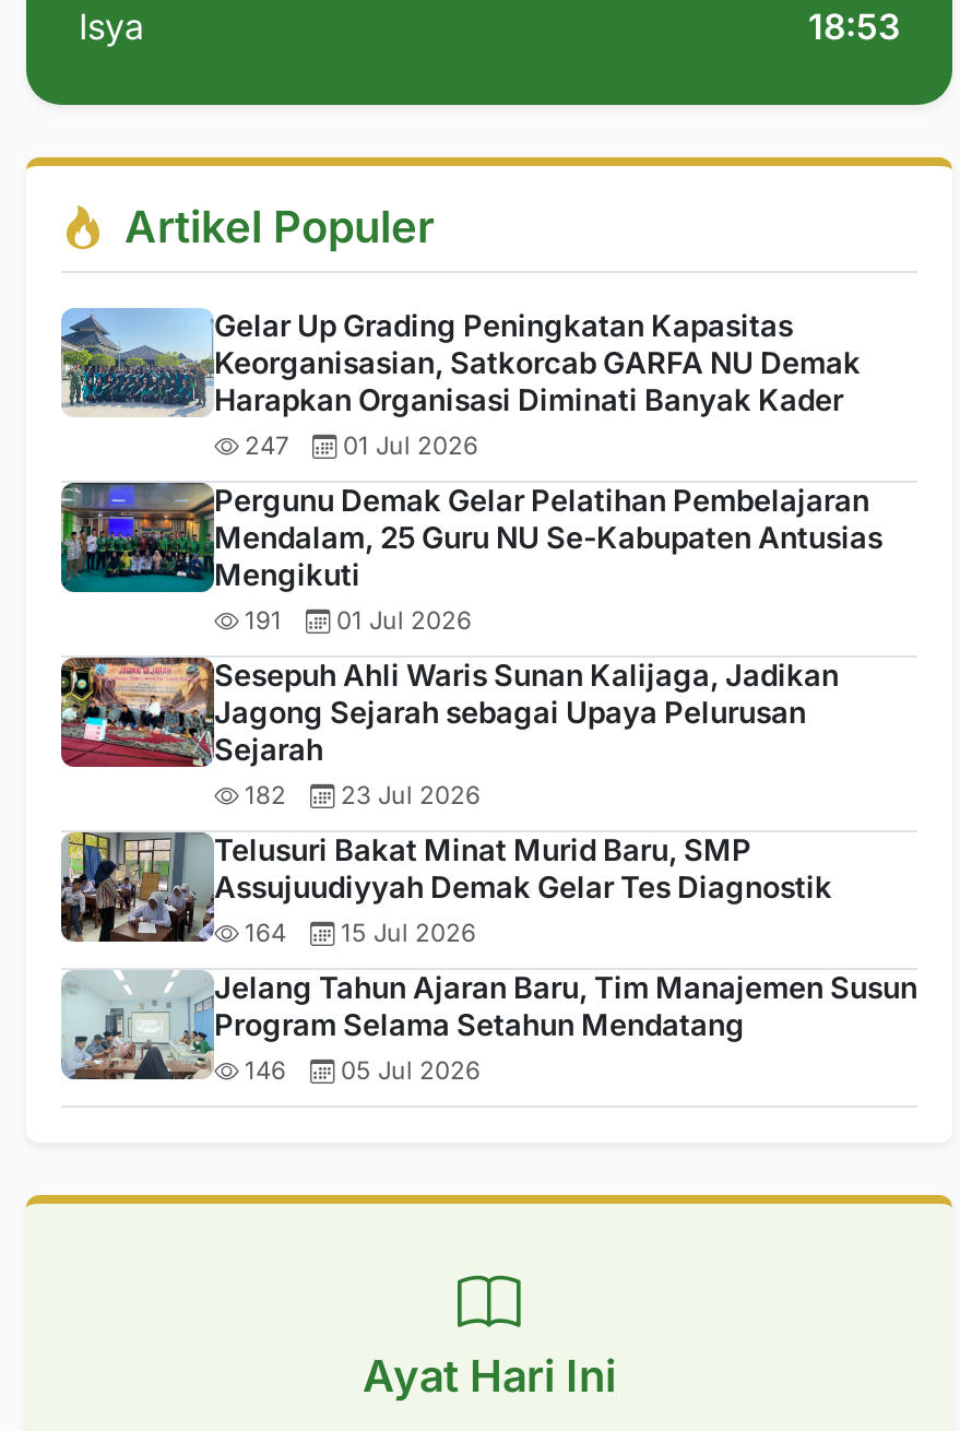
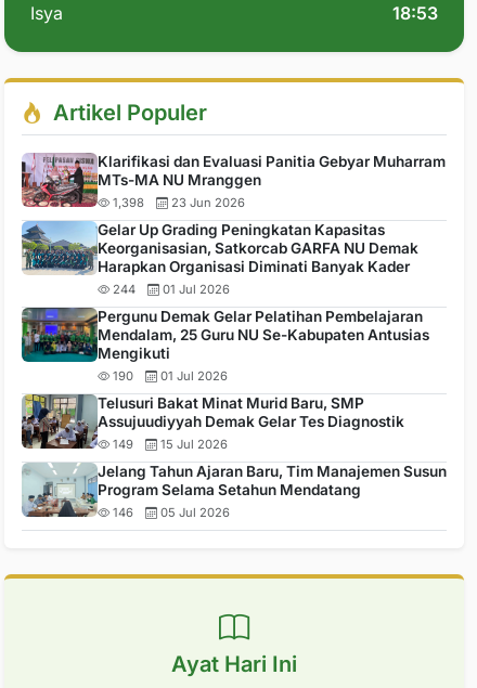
+ [image]
+ Klarifikasi dan Evaluasi Panitia Gebyar Muharram
+ MTs-MA NU Mranggen
+ 1,398
+ 23 Jun 2026

moved down: [image] | Gelar Up Grading Peningkatan Kapasitas | Keorganisasian, Satkorcab GARFA NU Demak | ... | Mengikuti | 01 Jul 2026

- 247 01 Jul 2026
+ 244 01 Jul 2026

- 191 01 Jul 2026
+ 190 01 Jul 2026

- [image]
- Sesepuh Ahli Waris Sunan Kalijaga, Jadikan
- Jagong Sejarah sebagai Upaya Pelurusan
- Sejarah
- 182
- 23 Jul 2026

- 164 15 Jul 2026
+ 149 15 Jul 2026
